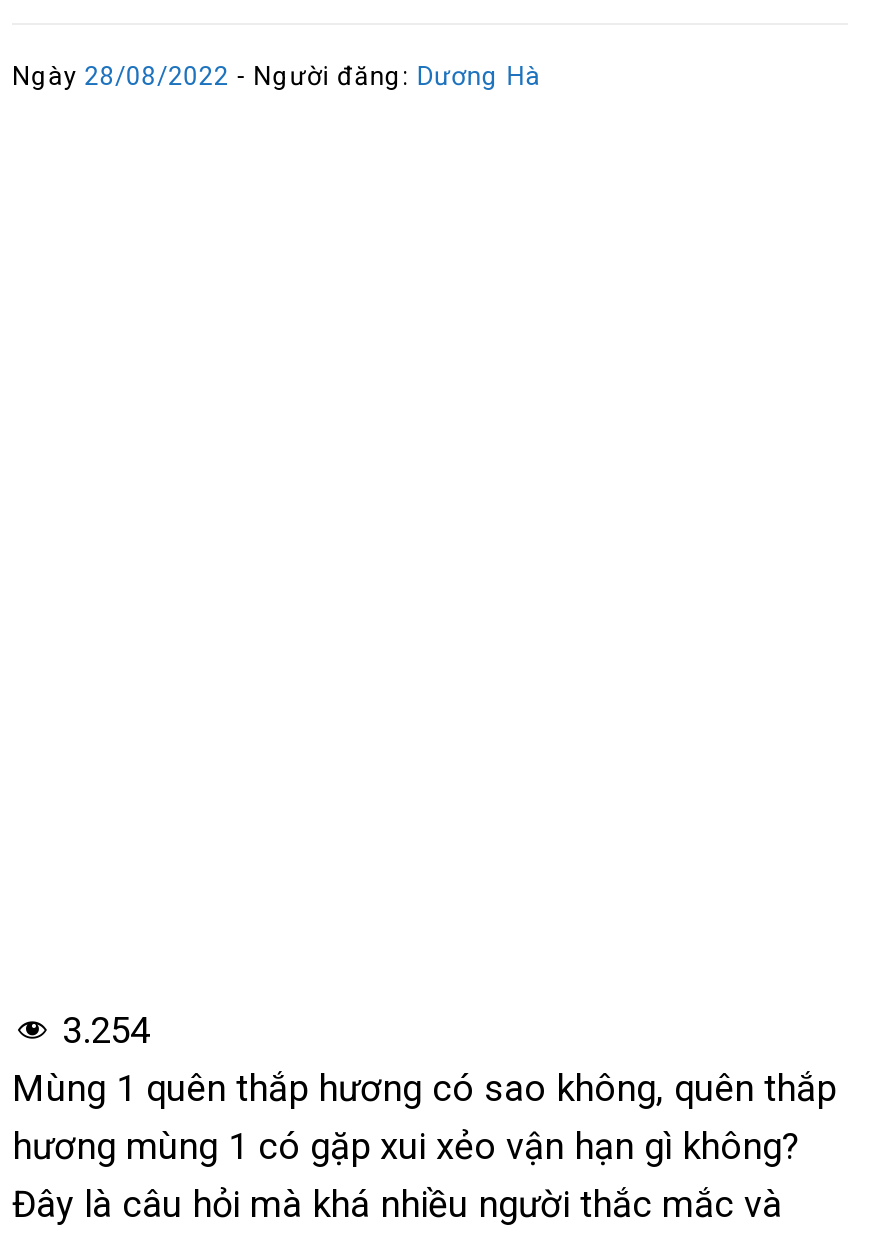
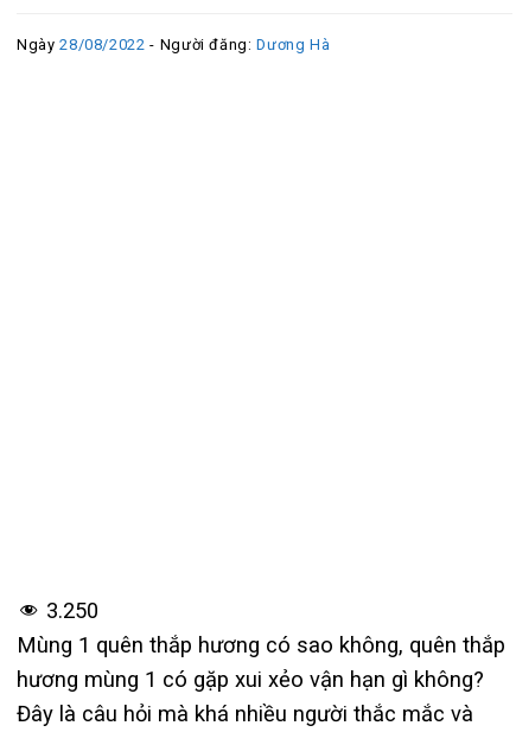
- 3.254
+ 3.250
